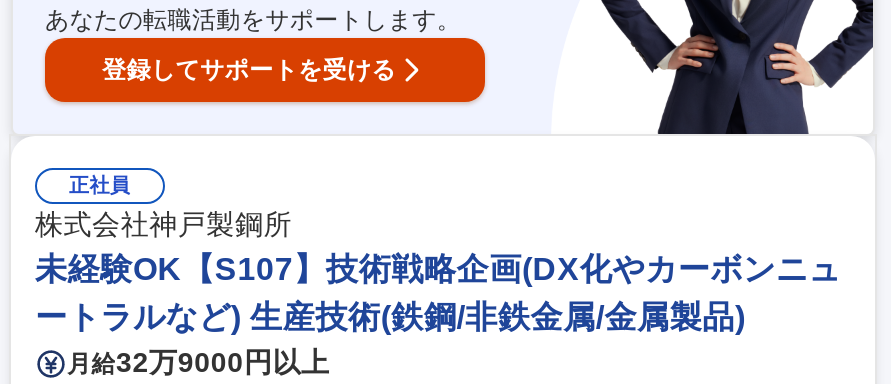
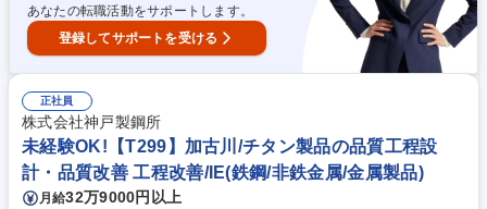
- 未経験OK【S107】技術戦略企画(DX化やカーボンニュ
- ートラルなど) 生産技術(鉄鋼/非鉄金属/金属製品)
+ 未経験OK!【T299】加古川/チタン製品の品質工程設
+ 計・品質改善 工程改善/IE(鉄鋼/非鉄金属/金属製品)
